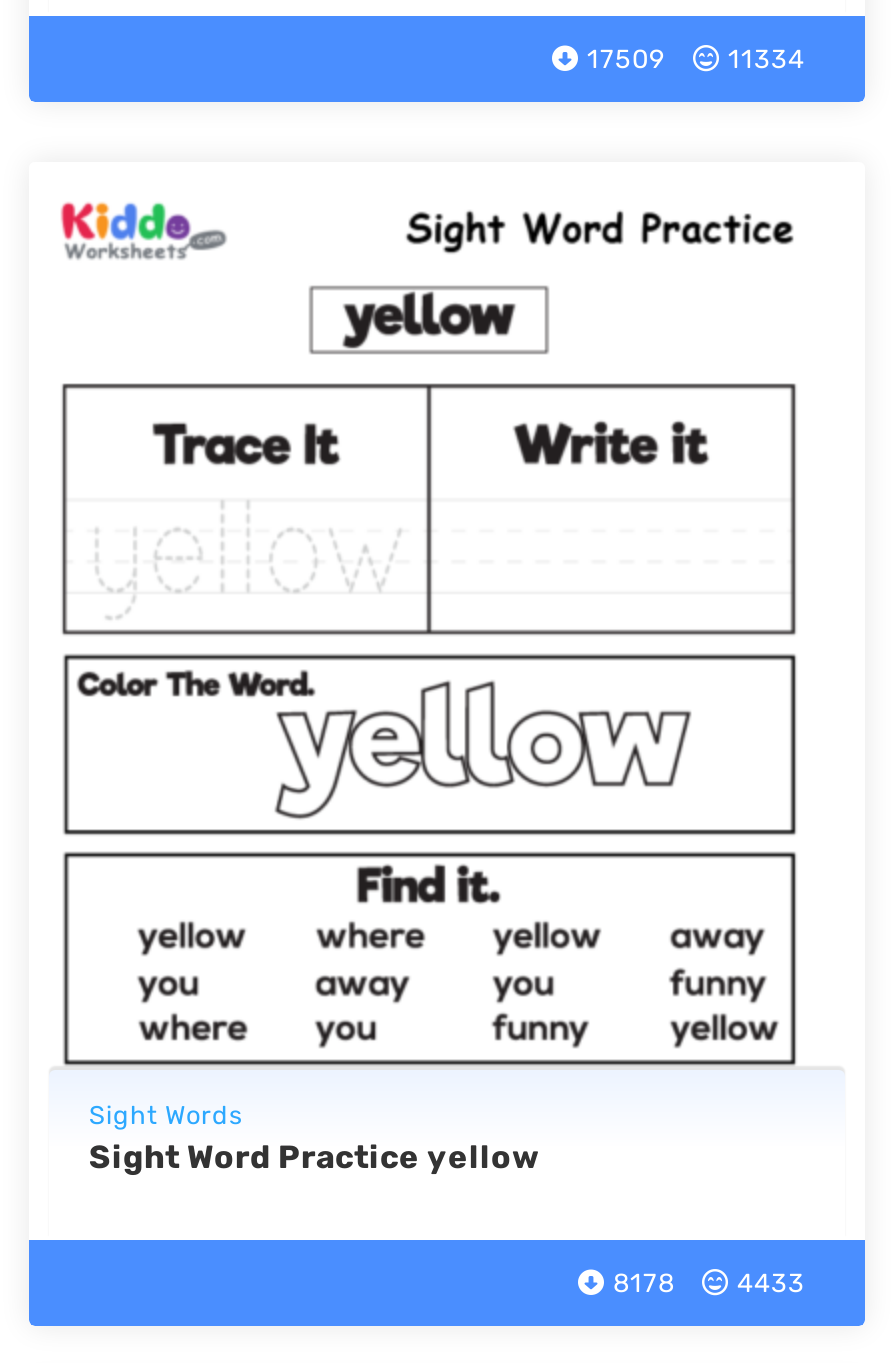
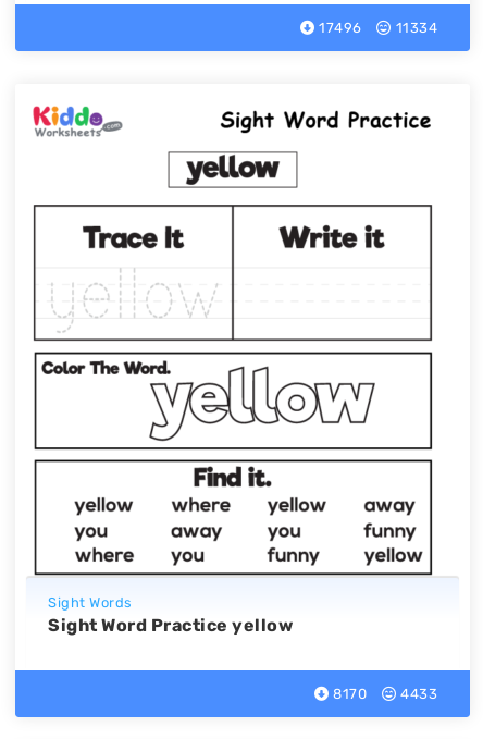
- 17509
+ 17496

- 8178
+ 8170
